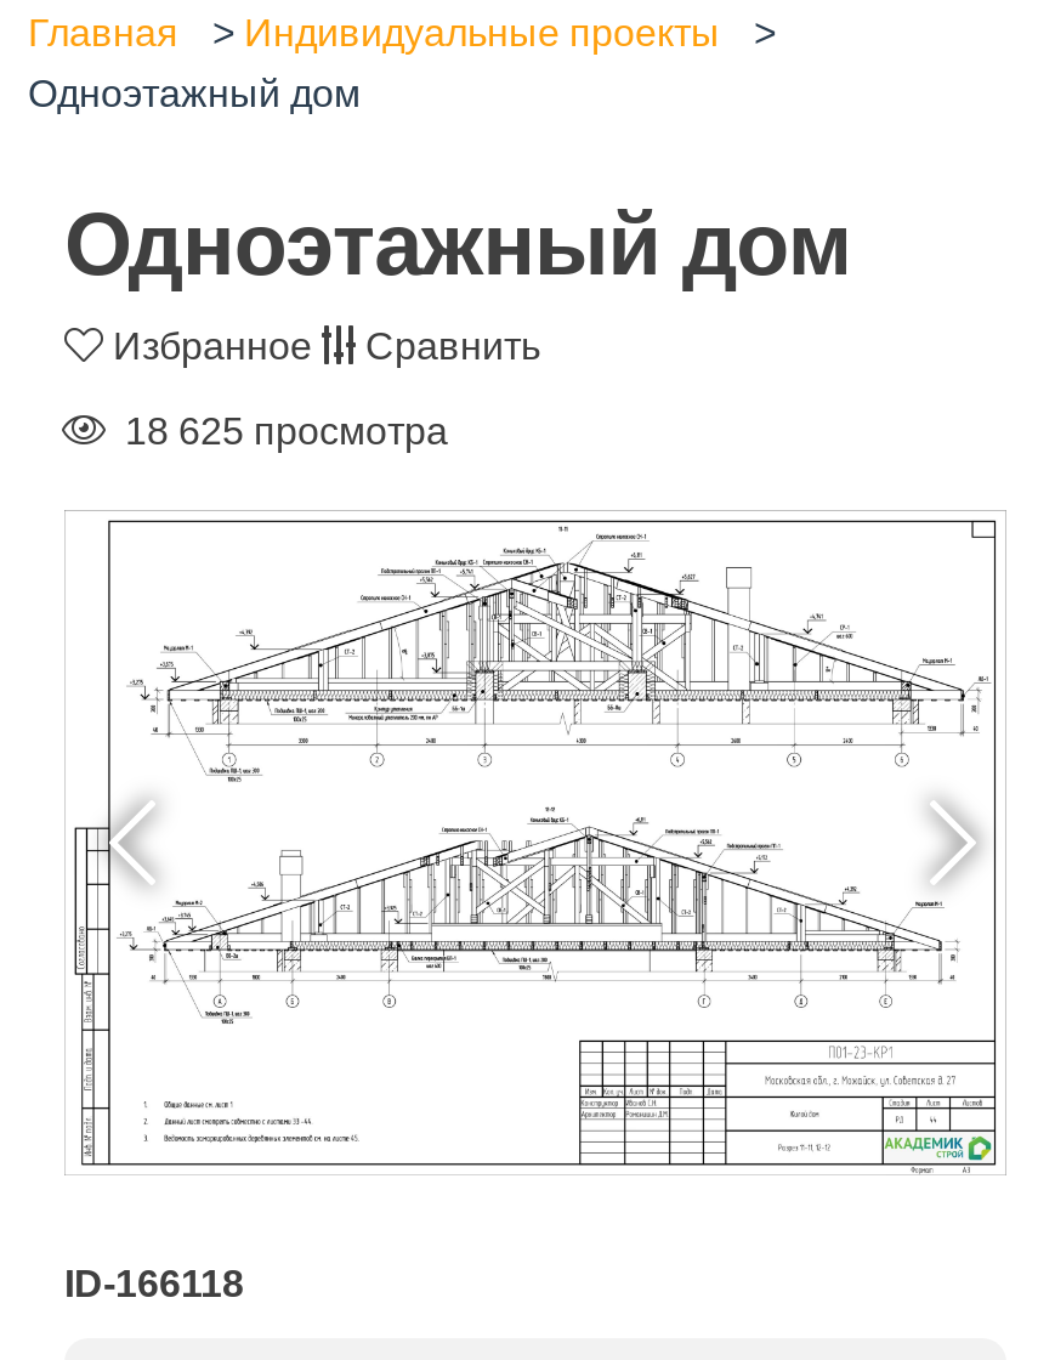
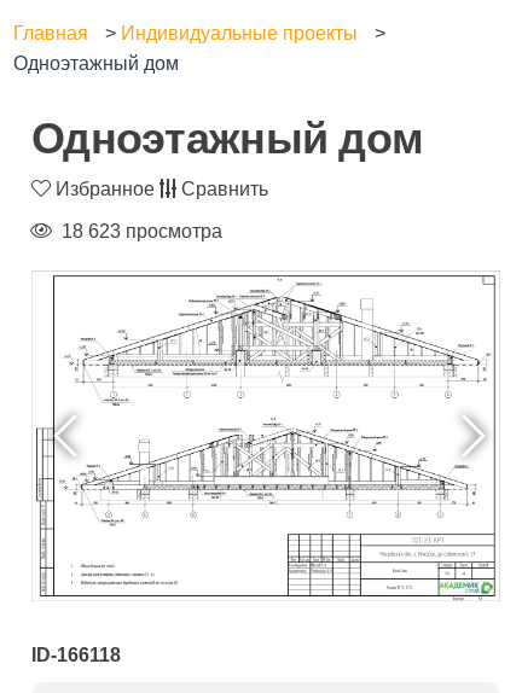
- 18 625 просмотра
+ 18 623 просмотра
